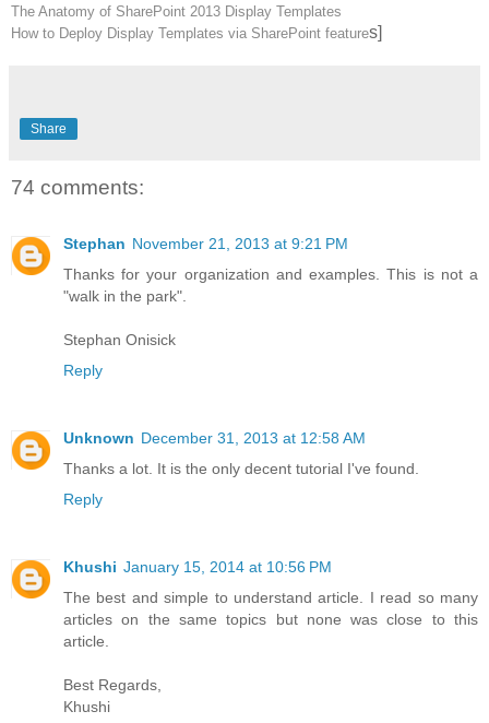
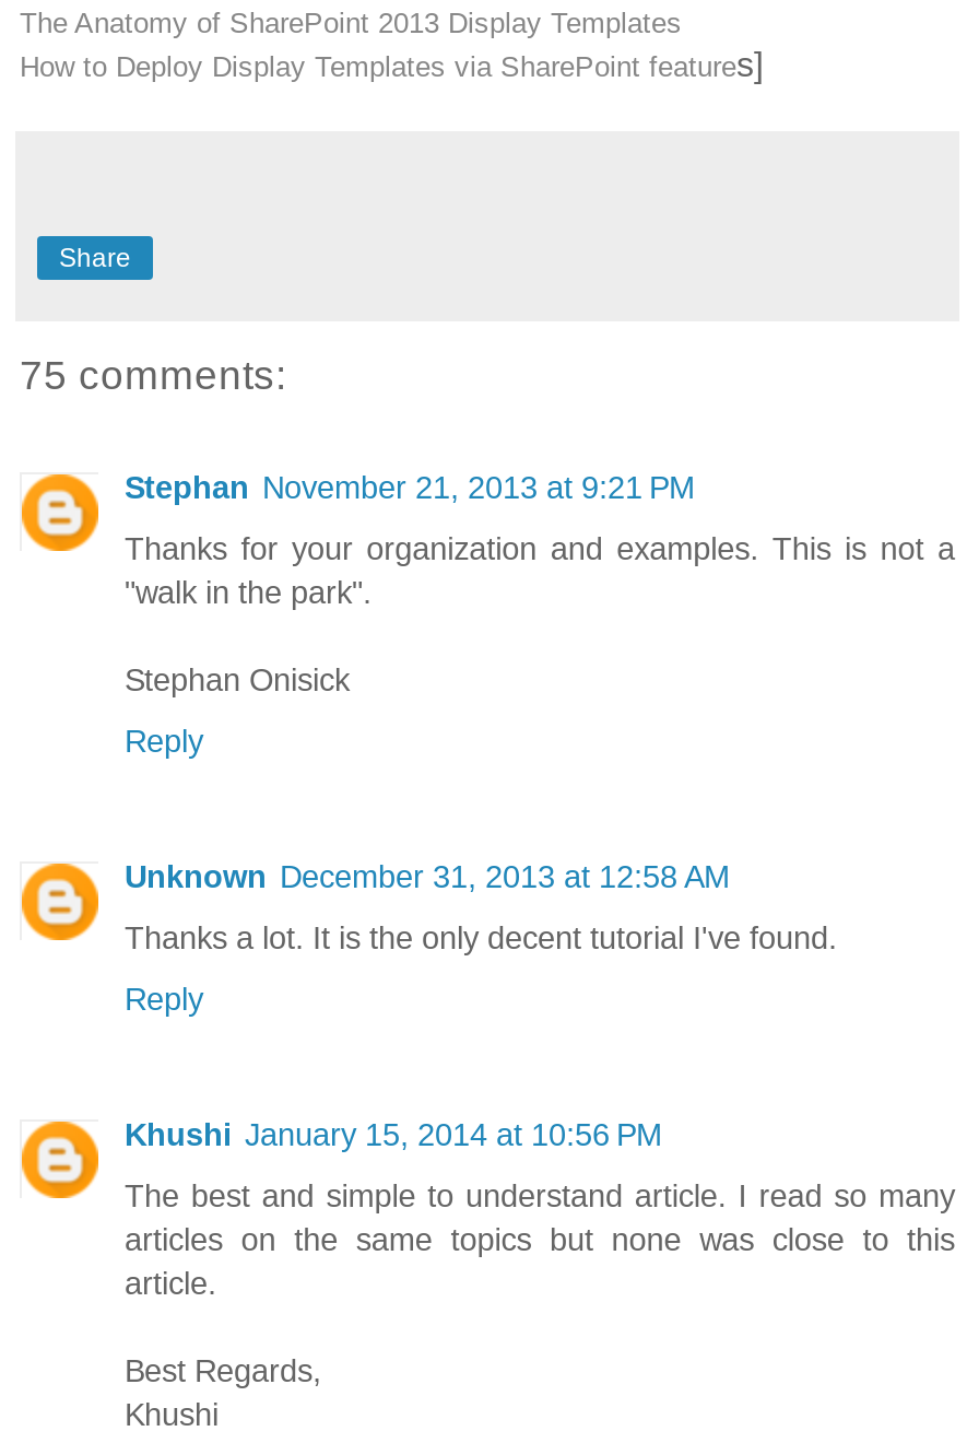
- 74 comments:
+ 75 comments:
